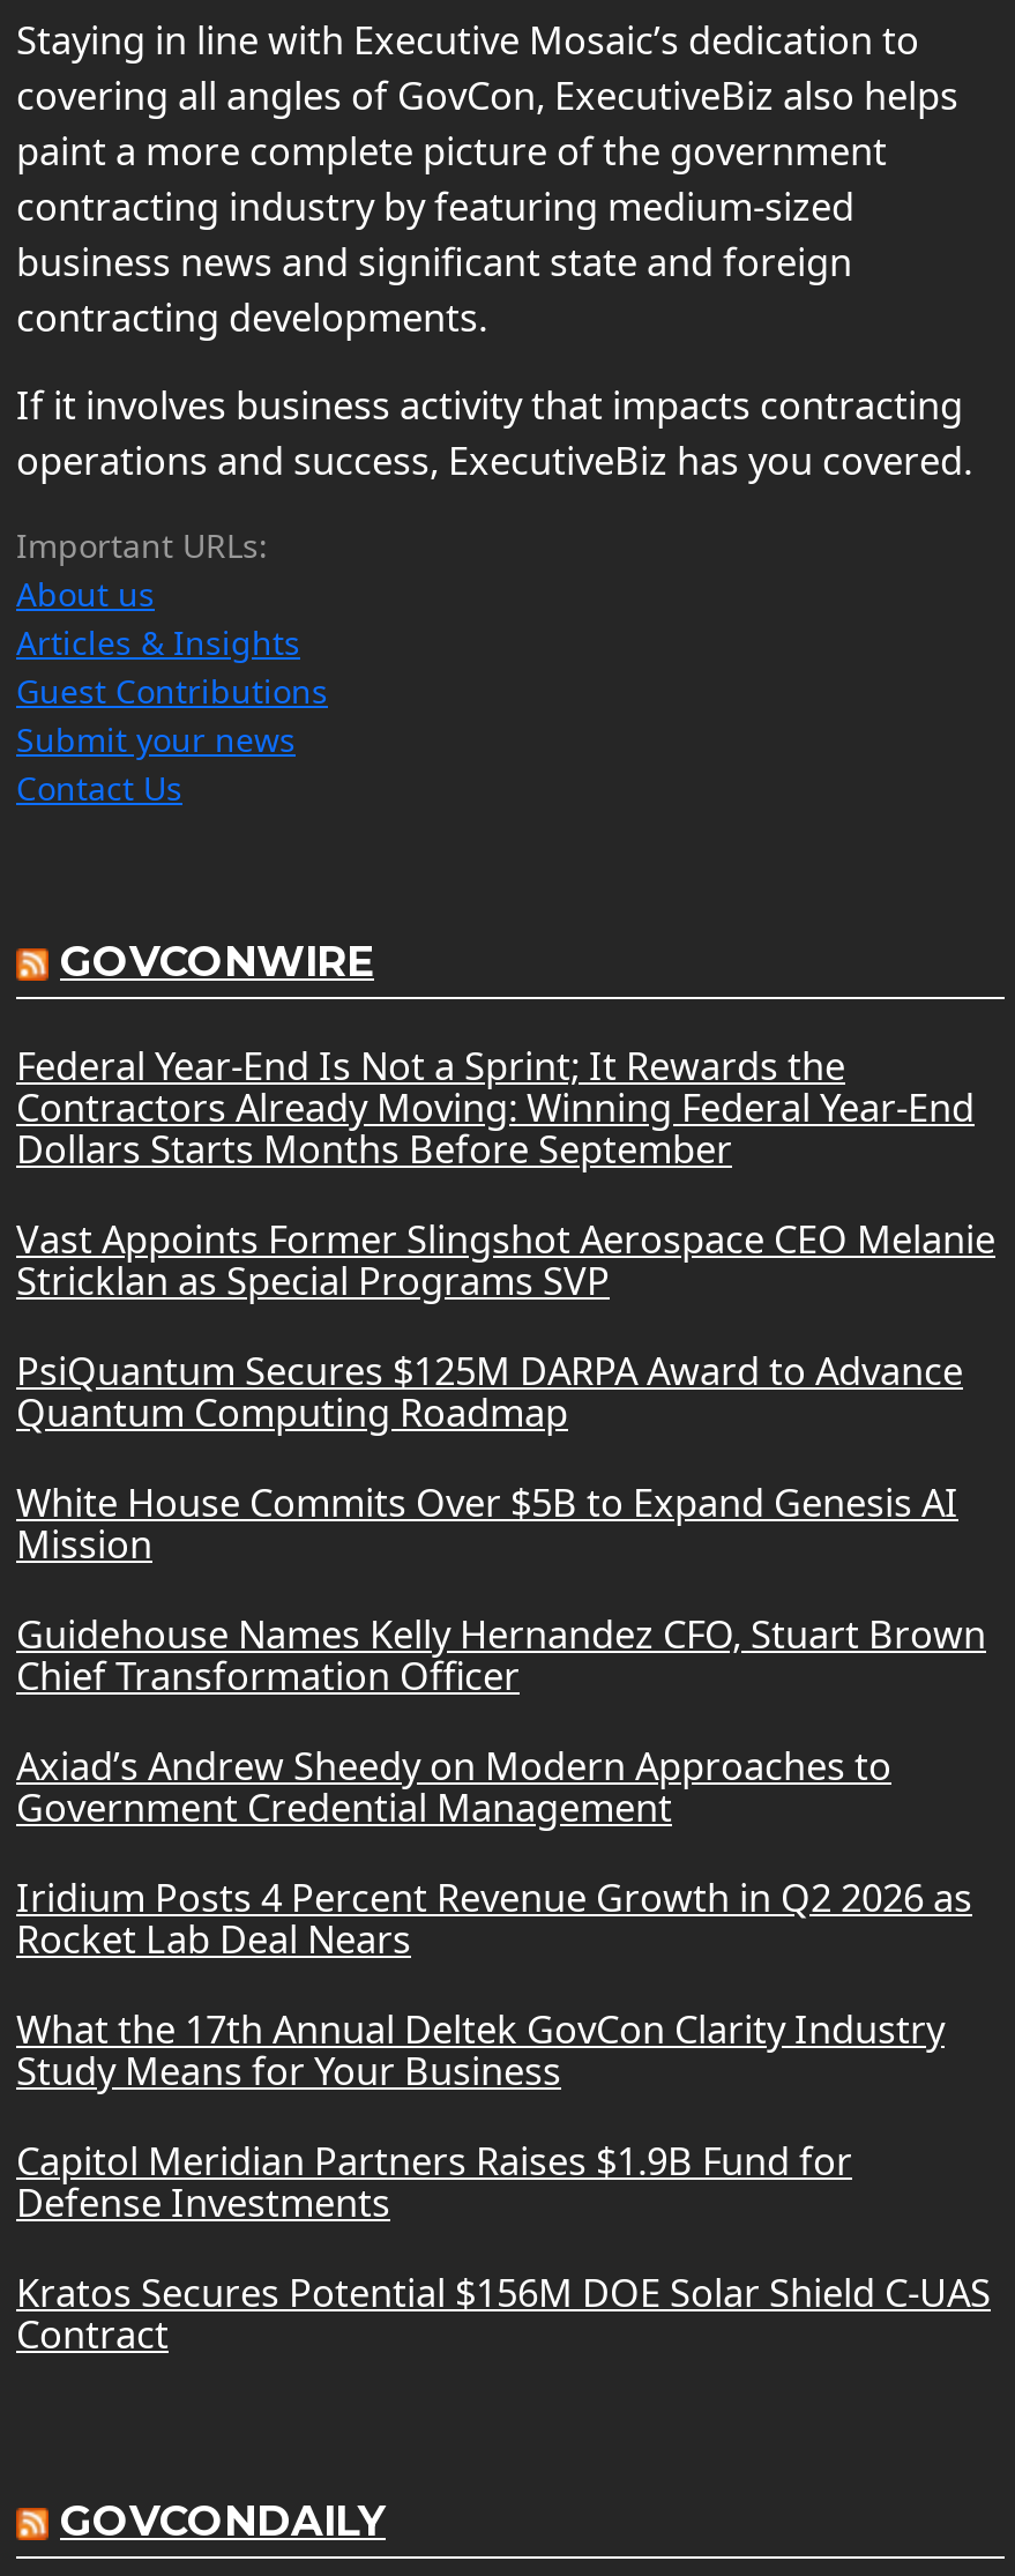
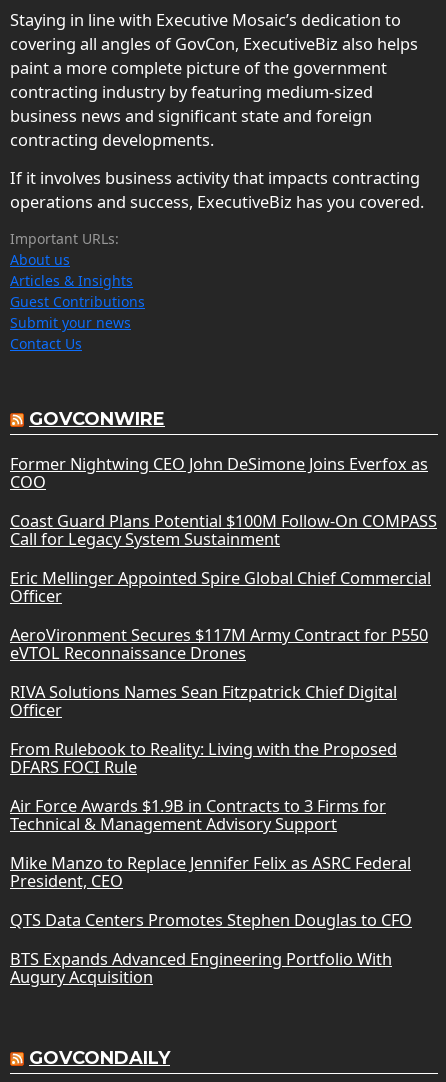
- Federal Year-End Is Not a Sprint; It Rewards the
- Contractors Already Moving: Winning Federal Year-End
- Dollars Starts Months Before September
+ Former Nightwing CEO John DeSimone Joins Everfox as
+ COO

- Vast Appoints Former Slingshot Aerospace CEO Melanie
- Stricklan as Special Programs SVP
+ Coast Guard Plans Potential $100M Follow-On COMPASS
+ Call for Legacy System Sustainment

- PsiQuantum Secures $125M DARPA Award to Advance
- Quantum Computing Roadmap
+ Eric Mellinger Appointed Spire Global Chief Commercial
+ Officer

- White House Commits Over $5B to Expand Genesis AI
- Mission
+ AeroVironment Secures $117M Army Contract for P550
+ eVTOL Reconnaissance Drones

- Guidehouse Names Kelly Hernandez CFO, Stuart Brown
- Chief Transformation Officer
+ RIVA Solutions Names Sean Fitzpatrick Chief Digital
+ Officer

- Axiad’s Andrew Sheedy on Modern Approaches to
- Government Credential Management
+ From Rulebook to Reality: Living with the Proposed
+ DFARS FOCI Rule

- Iridium Posts 4 Percent Revenue Growth in Q2 2026 as
- Rocket Lab Deal Nears
+ Air Force Awards $1.9B in Contracts to 3 Firms for
+ Technical & Management Advisory Support

- What the 17th Annual Deltek GovCon Clarity Industry
- Study Means for Your Business
+ Mike Manzo to Replace Jennifer Felix as ASRC Federal
+ President, CEO

- Capitol Meridian Partners Raises $1.9B Fund for
- Defense Investments
+ QTS Data Centers Promotes Stephen Douglas to CFO

- Kratos Secures Potential $156M DOE Solar Shield C-UAS
- Contract
+ BTS Expands Advanced Engineering Portfolio With
+ Augury Acquisition
